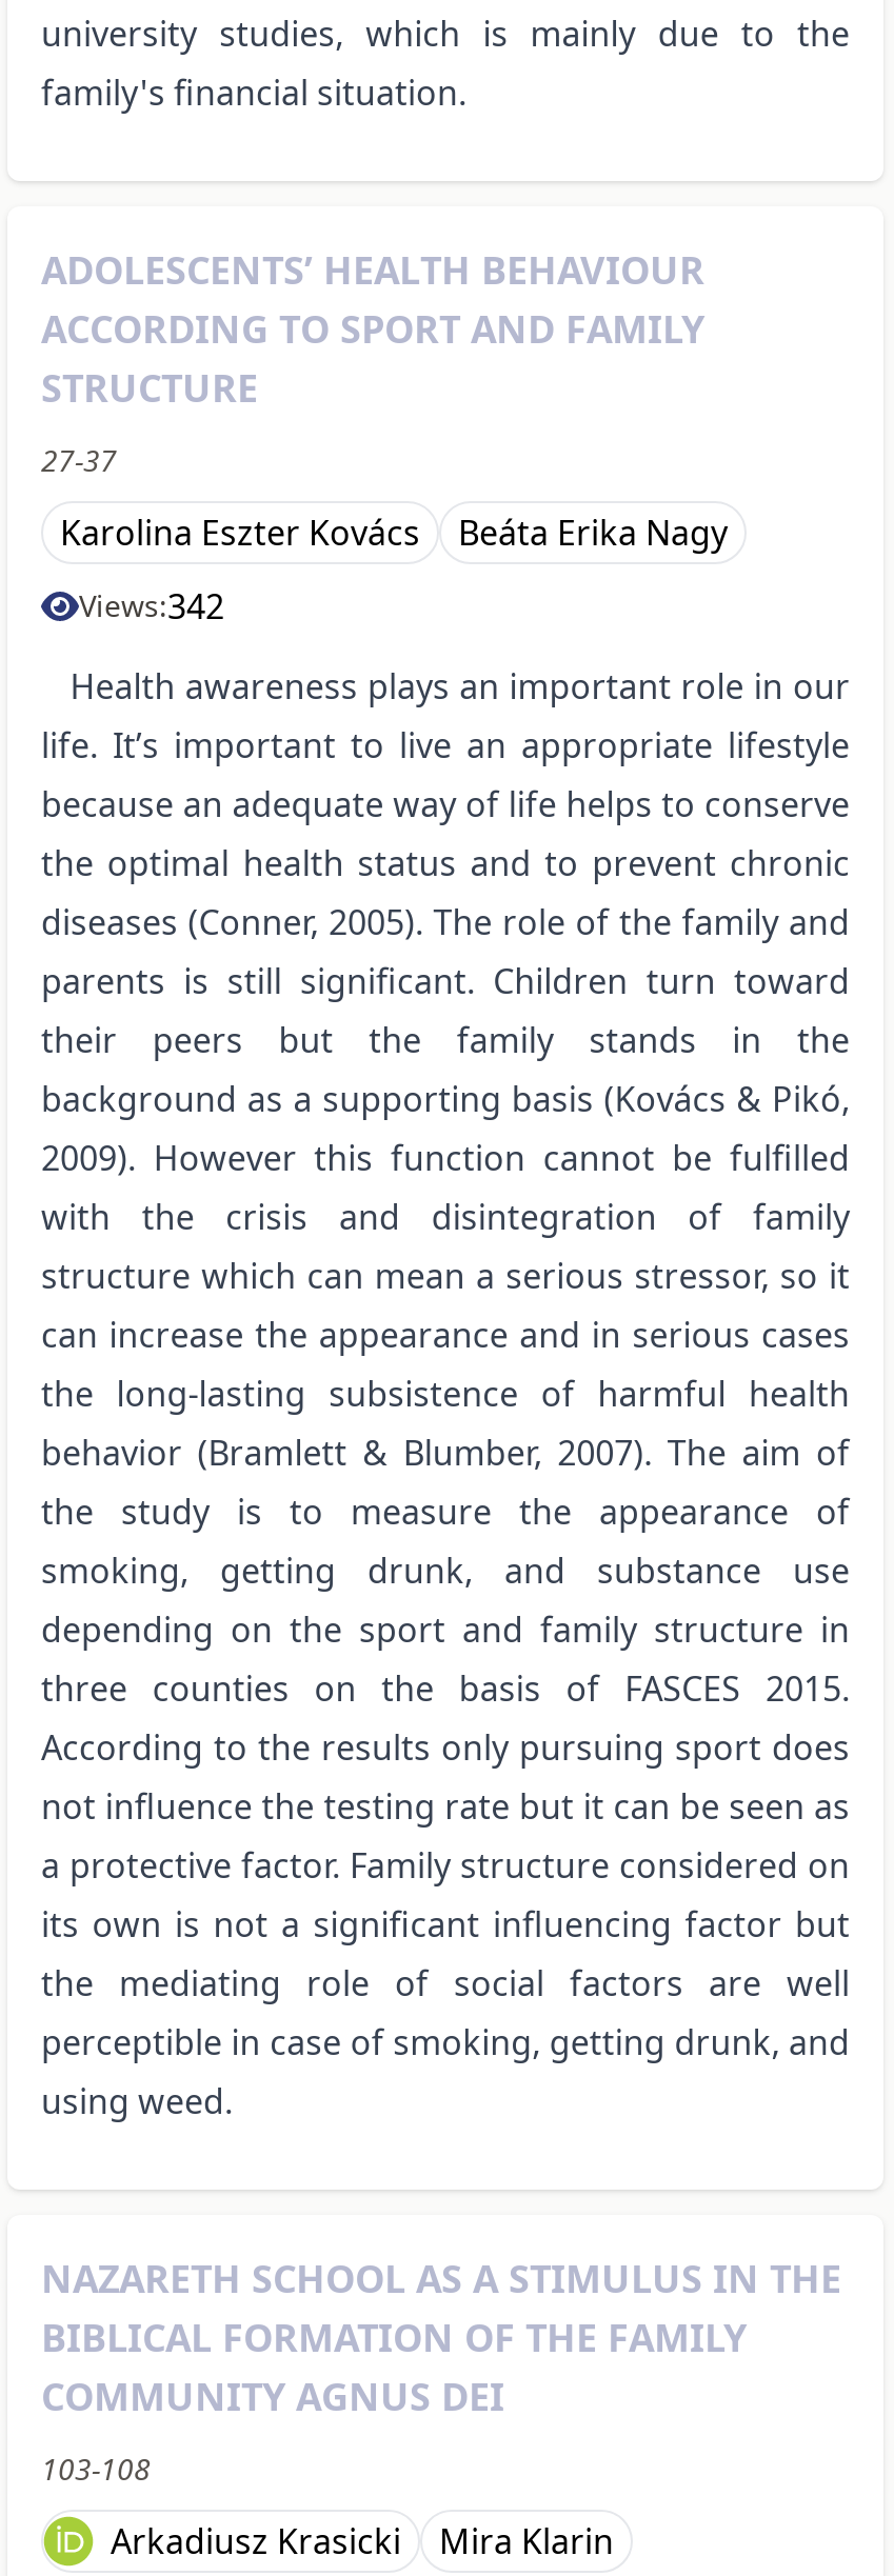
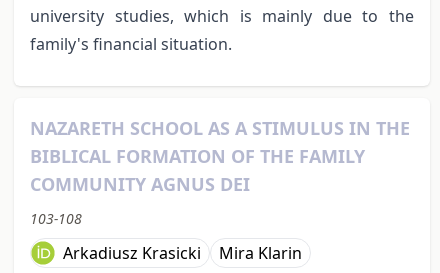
- ADOLESCENTS’ HEALTH BEHAVIOUR
- ACCORDING TO SPORT AND FAMILY
- STRUCTURE
- 27-37
- Karolina Eszter Kovács
- Beáta Erika Nagy
- Views:342
- Health awareness plays an important role in our
- life. It’s important to live an appropriate lifestyle
- because an adequate way of life helps to conserve
- the optimal health status and to prevent chronic
- diseases (Conner, 2005). The role of the family and
- parents is still significant. Children turn toward
- their peers but the family stands in the
- background as a supporting basis (Kovács & Pikó,
- 2009). However this function cannot be fulfilled
- with the crisis and disintegration of family
- structure which can mean a serious stressor, so it
- can increase the appearance and in serious cases
- the long-lasting subsistence of harmful health
- behavior (Bramlett & Blumber, 2007). The aim of
- the study is to measure the appearance of
- smoking, getting drunk, and substance use
- depending on the sport and family structure in
- three counties on the basis of FASCES 2015.
- According to the results only pursuing sport does
- not influence the testing rate but it can be seen as
- a protective factor. Family structure considered on
- its own is not a significant influencing factor but
- the mediating role of social factors are well
- perceptible in case of smoking, getting drunk, and
- using weed.
